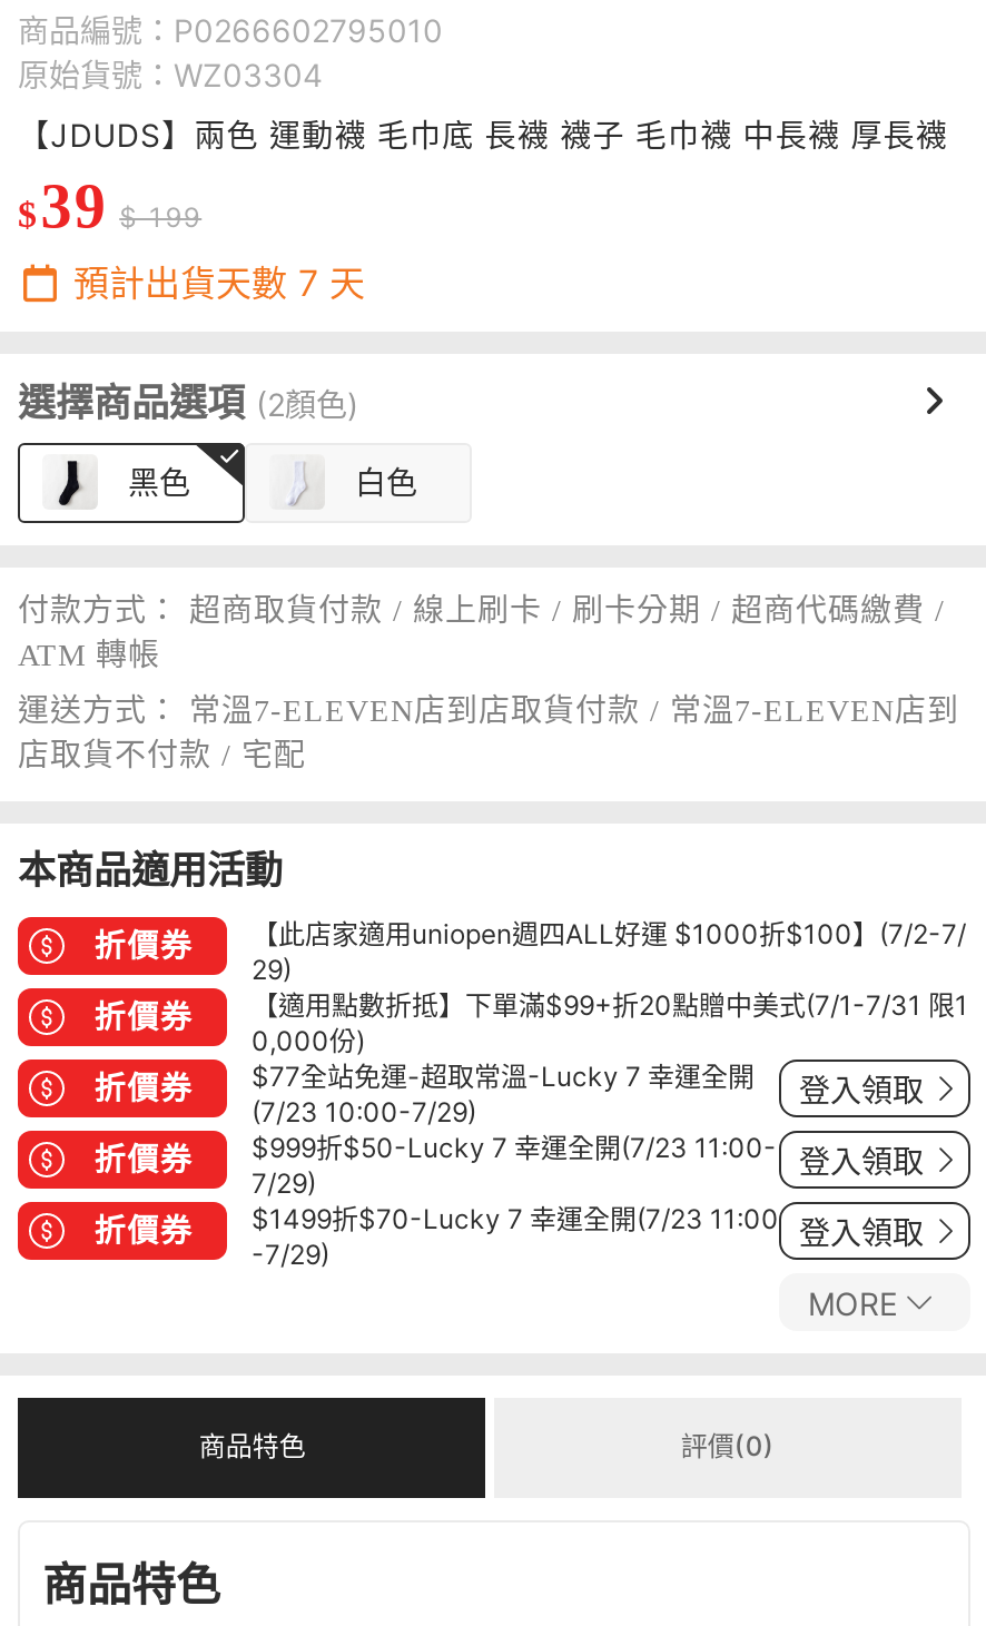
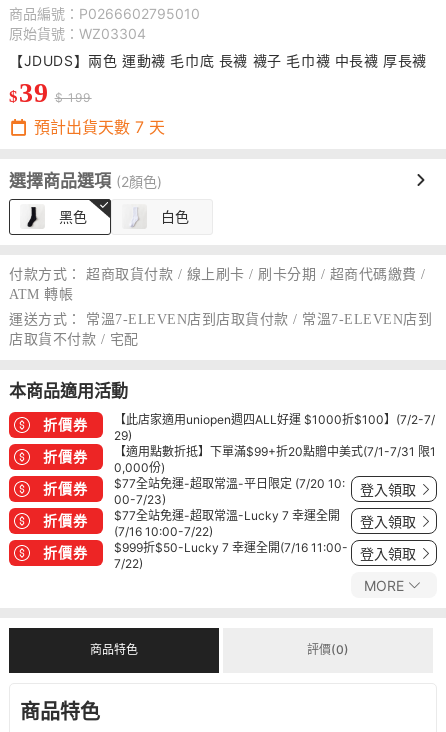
moved down: $77全站免運-超取常溫-Lucky 7 幸運全開

- (7/23 10:00-7/29)
+ $77全站免運-超取常溫-平日限定 (7/20 10:
+ 00-7/23)

- $999折$50-Lucky 7 幸運全開(7/23 11:00-
- 7/29)
+ (7/16 10:00-7/22)

- $1499折$70-Lucky 7 幸運全開(7/23 11:00
+ $999折$50-Lucky 7 幸運全開(7/16 11:00-

- -7/29)
+ 7/22)
